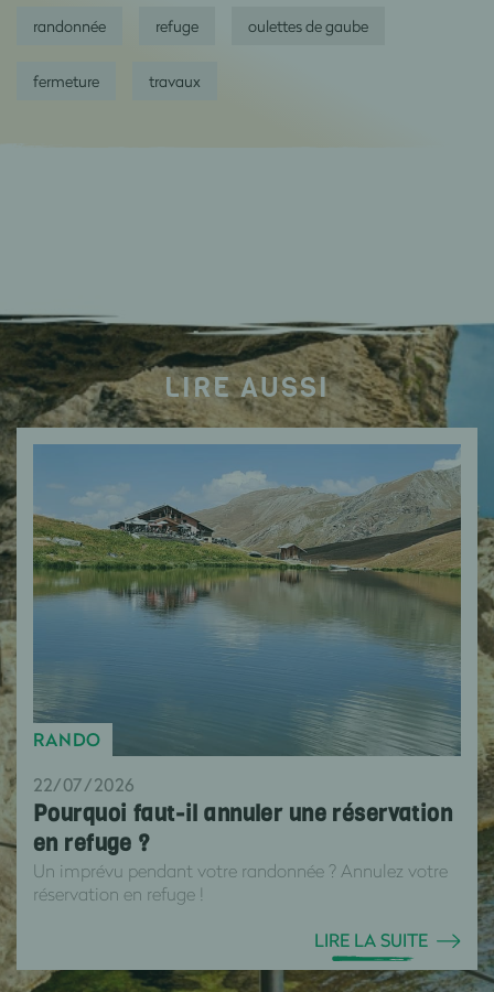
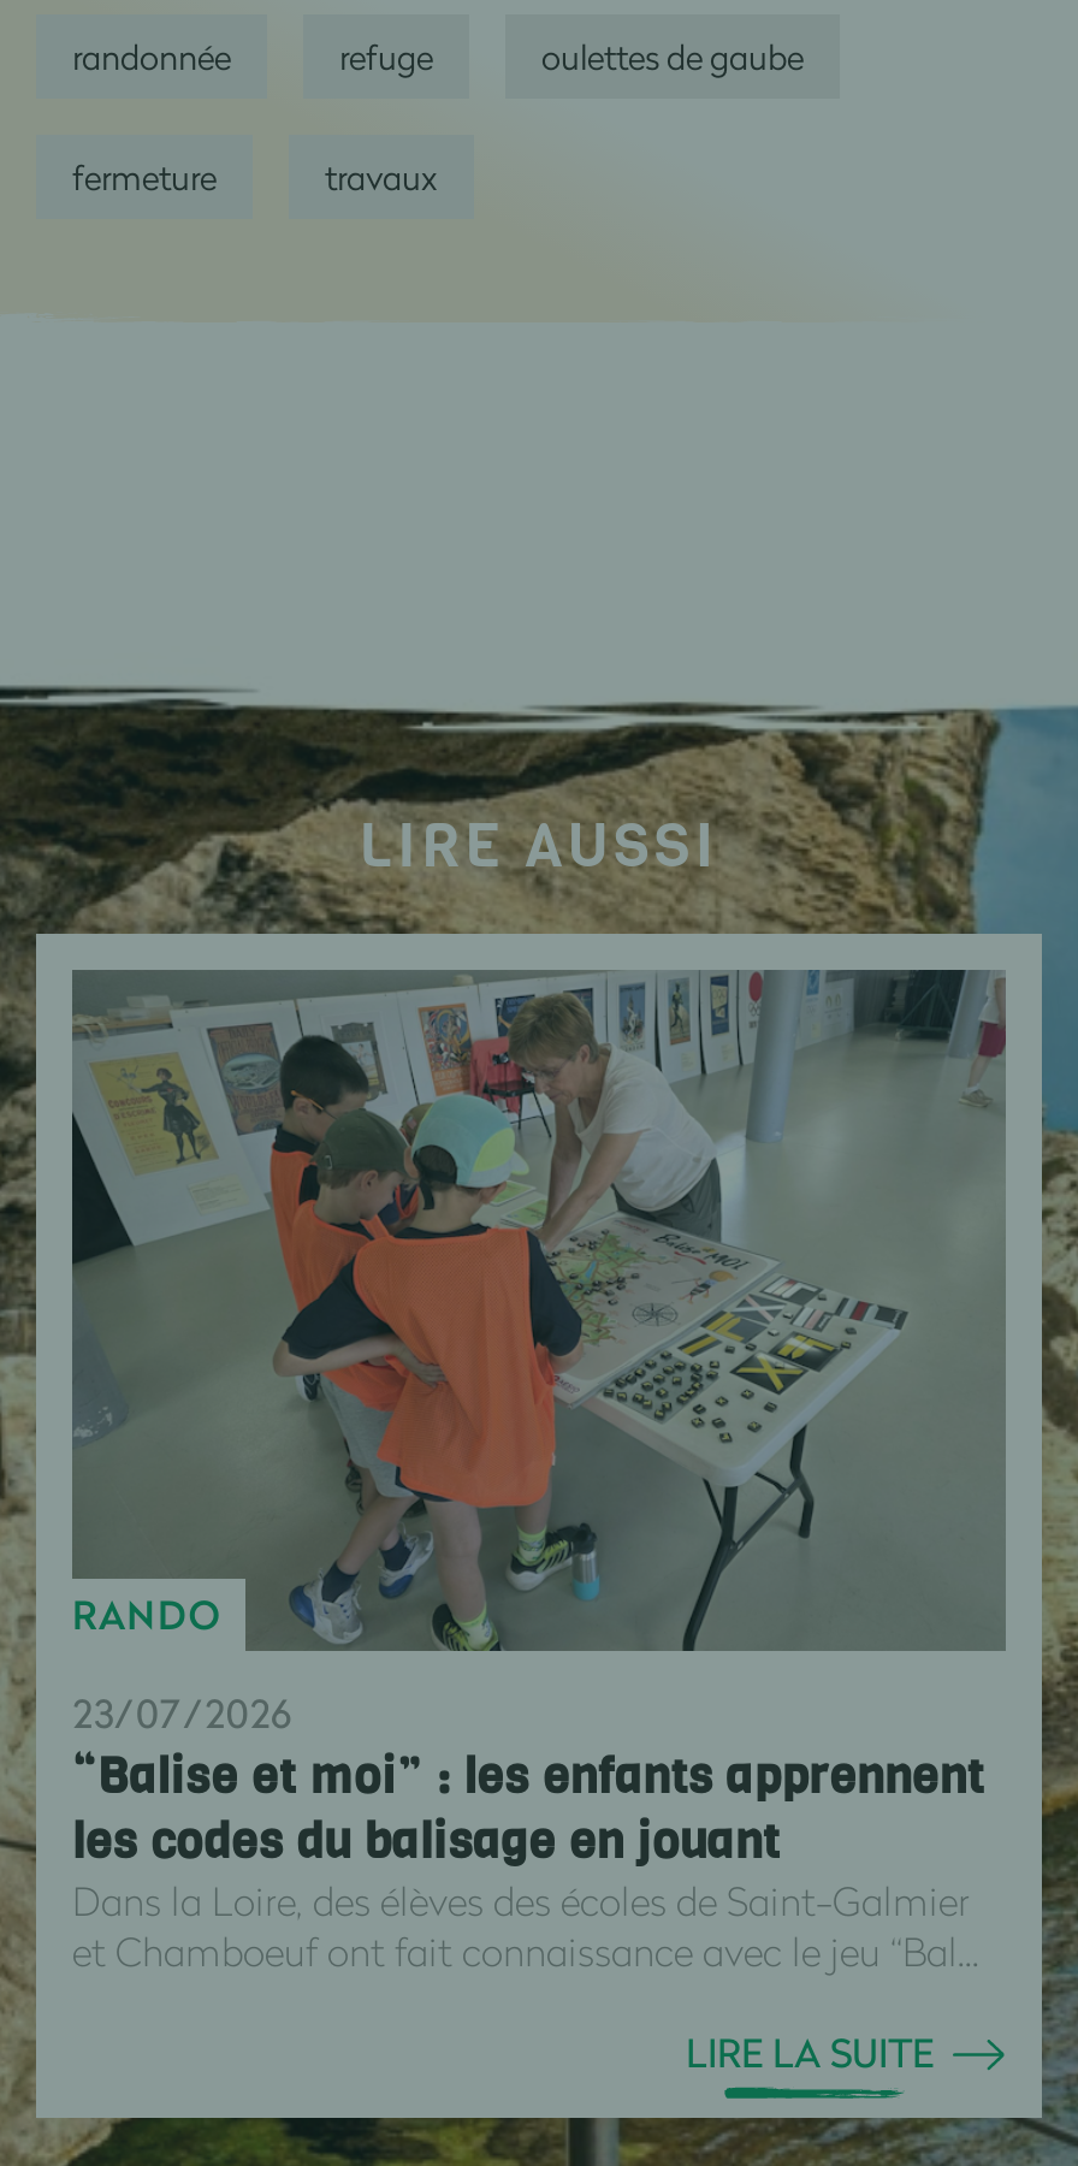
- [image]
- 22/07/2026
- Pourquoi faut-il annuler une réservation
- en refuge ?
- Un imprévu pendant votre randonnée ? Annulez votre
- réservation en refuge !
+ [image]
+ 23/07/2026
+ “Balise et moi” : les enfants apprennent
+ les codes du balisage en jouant
+ Dans la Loire, des élèves des écoles de Saint-Galmier
+ et Chamboeuf ont fait connaissance avec le jeu “Bal...
